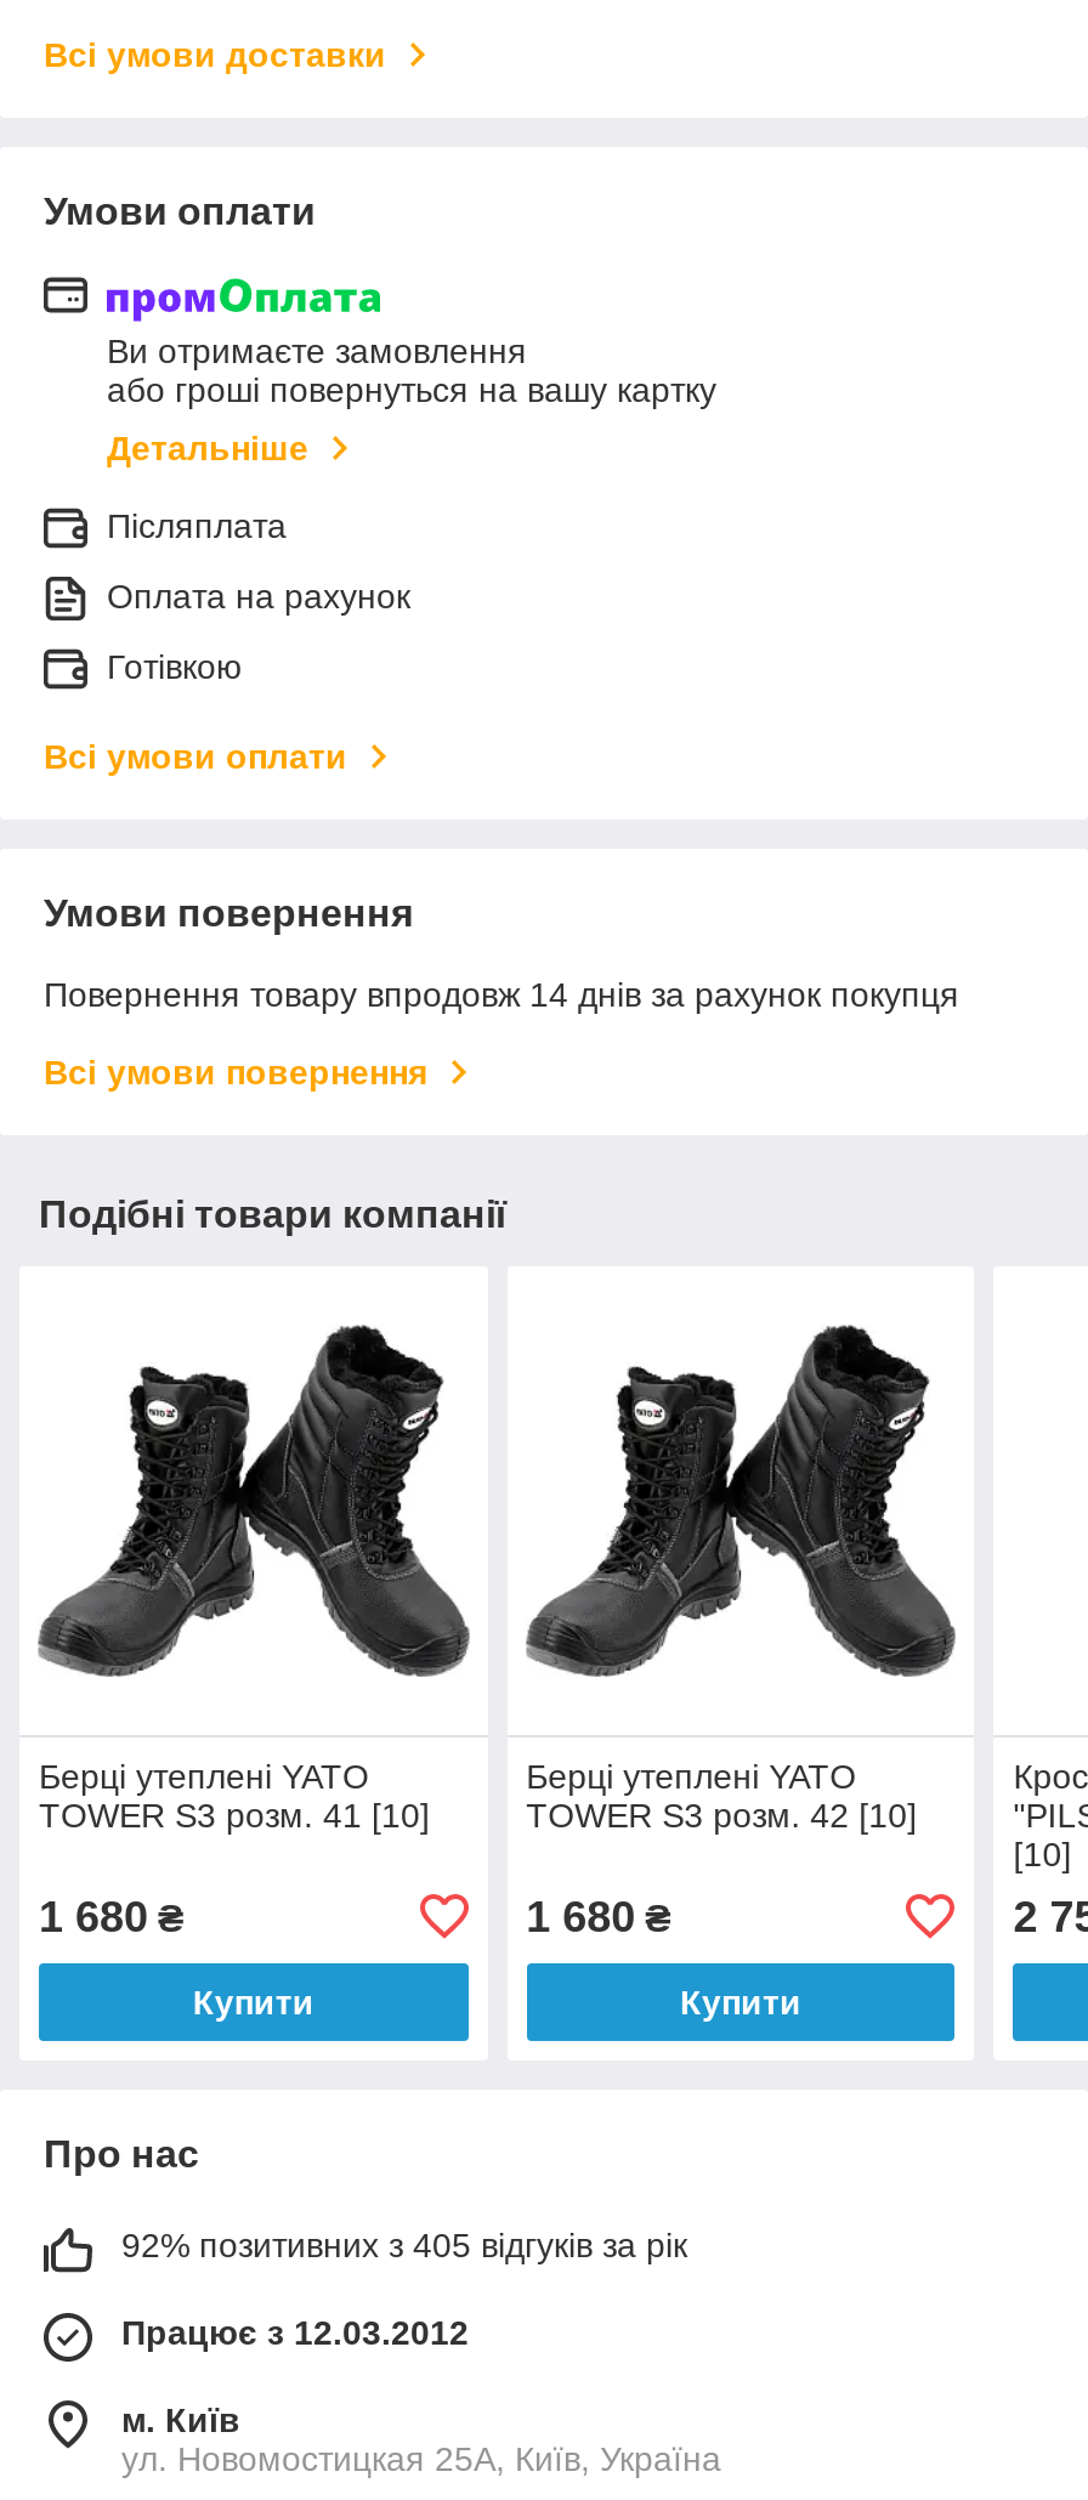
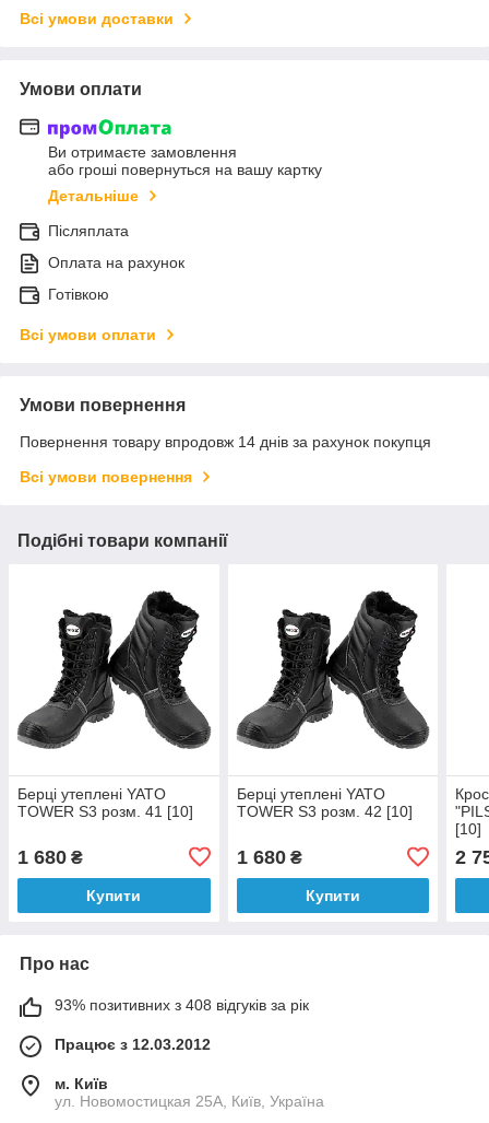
- 92% позитивних з 405 відгуків за рік
+ 93% позитивних з 408 відгуків за рік
